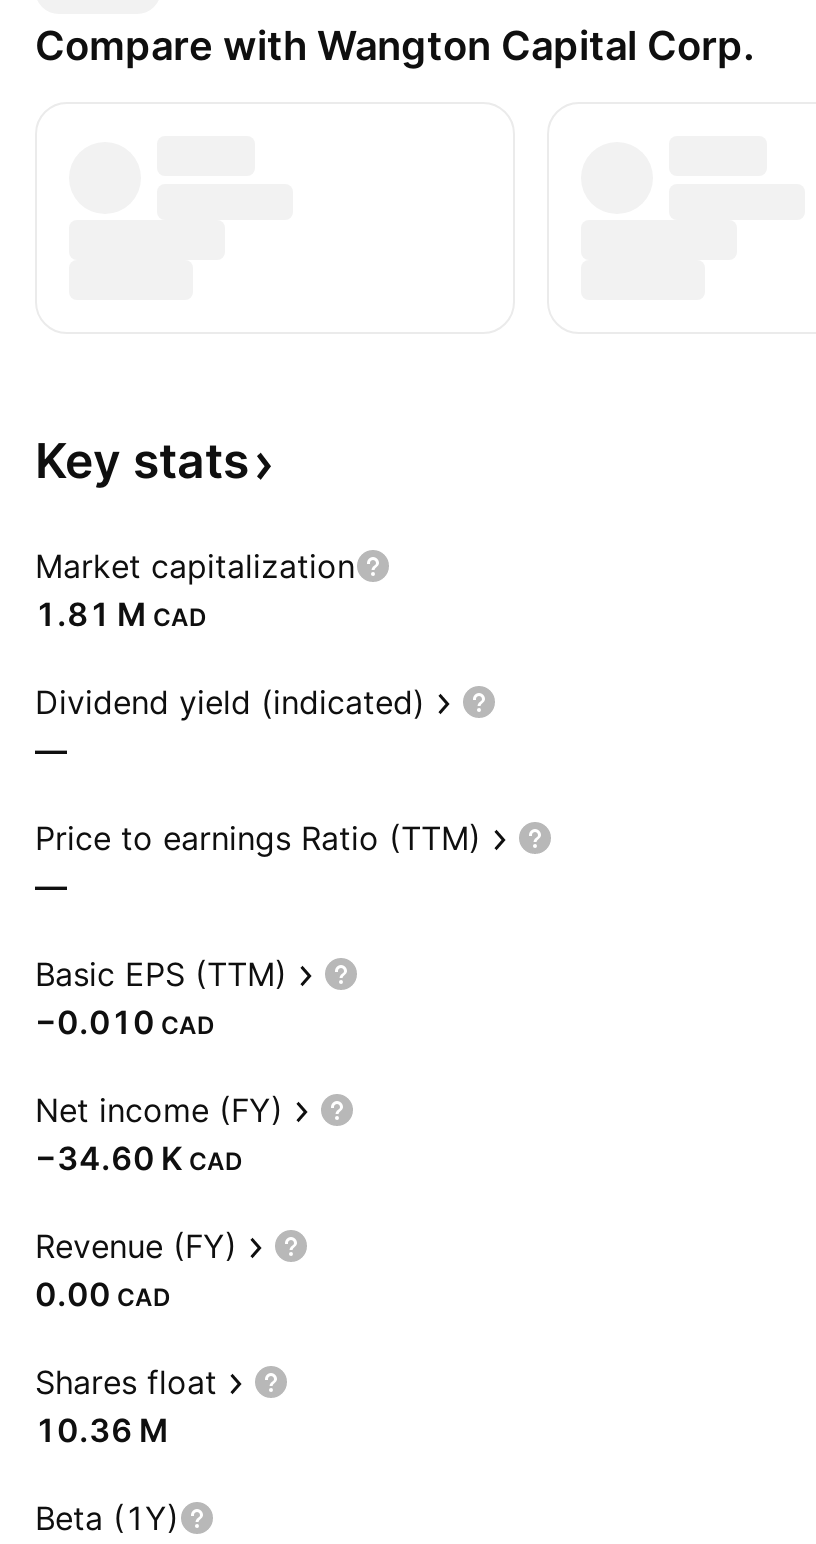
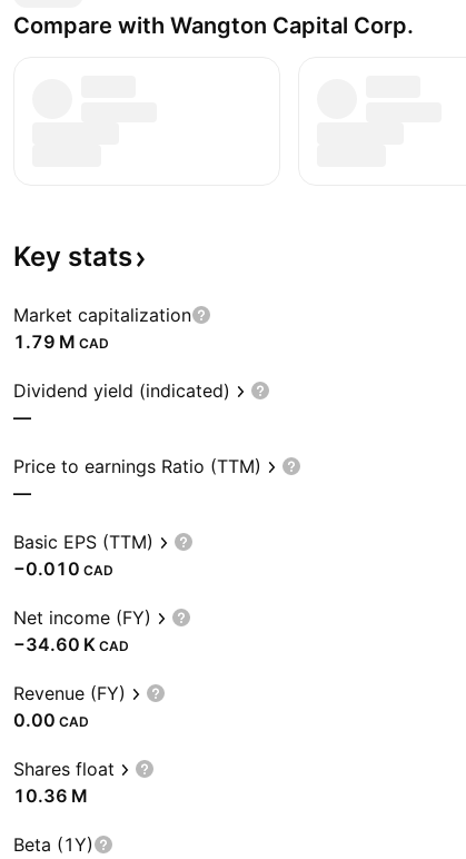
- 1.81 M CAD
+ 1.79 M CAD
